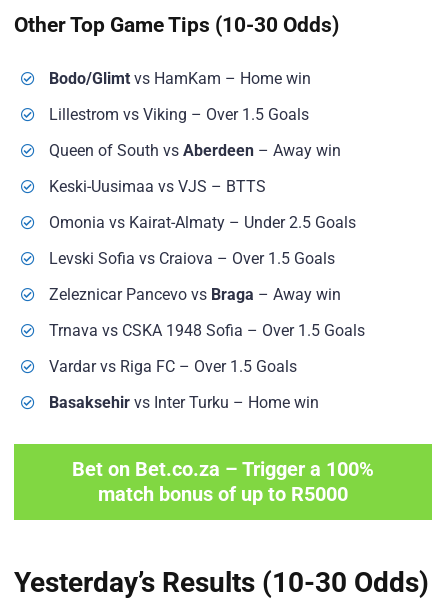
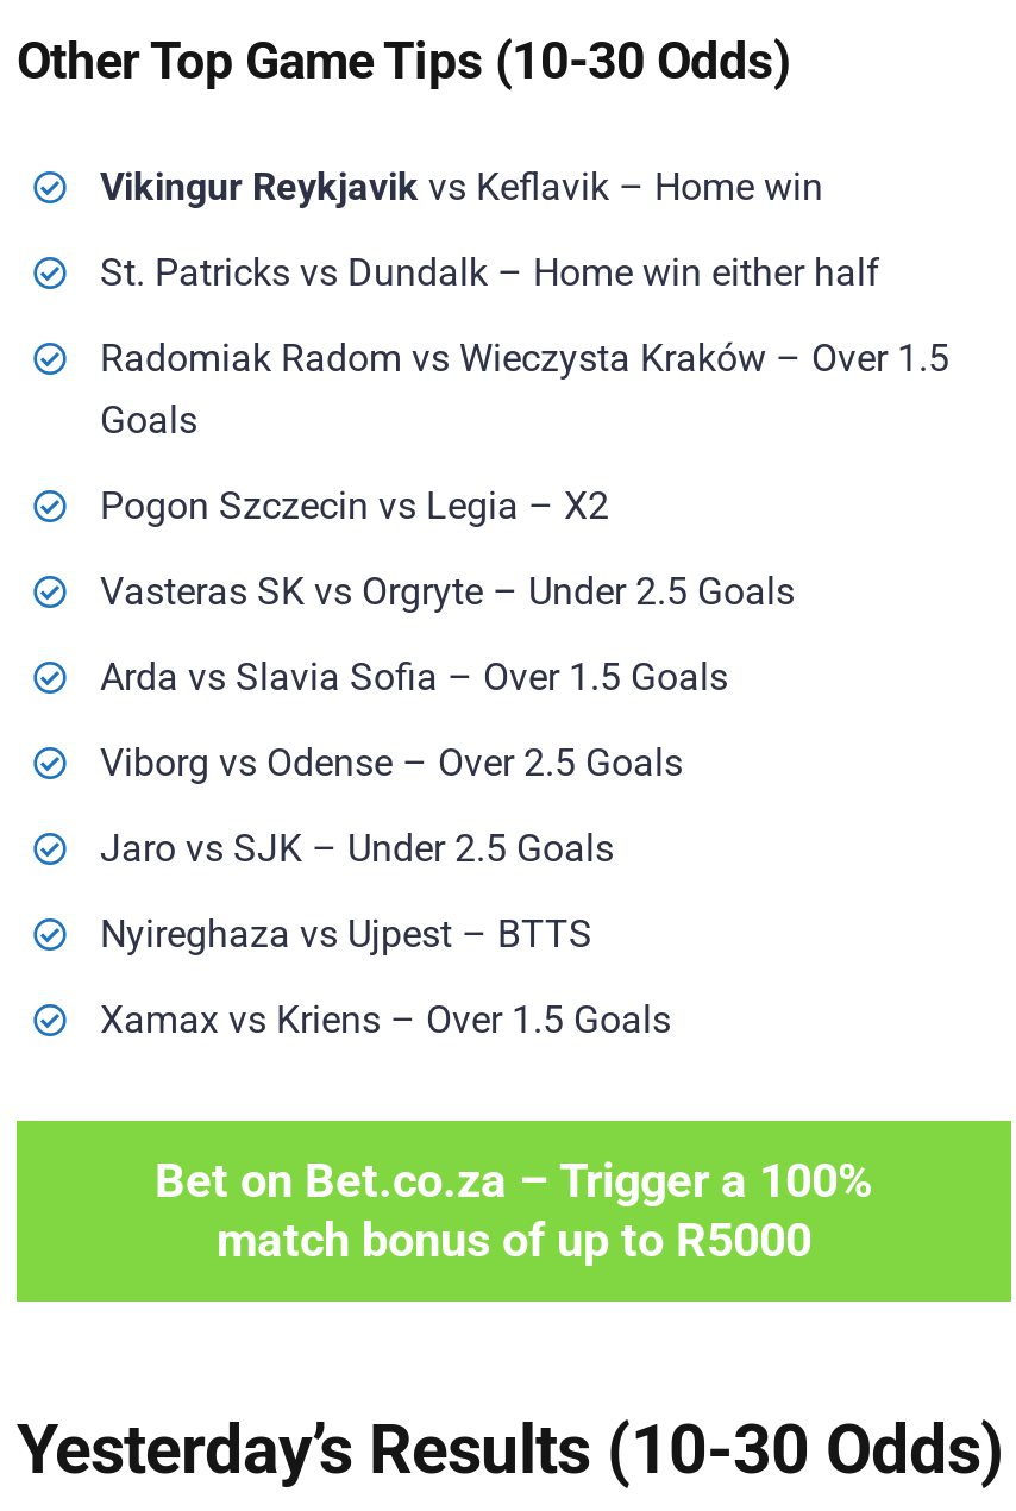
- Bodo/Glimt vs HamKam – Home win
+ Vikingur Reykjavik vs Keflavik – Home win

- Lillestrom vs Viking – Over 1.5 Goals
+ St. Patricks vs Dundalk – Home win either half

- Queen of South vs Aberdeen – Away win
+ Radomiak Radom vs Wieczysta Kraków – Over 1.5
+ Goals

- Keski-Uusimaa vs VJS – BTTS
+ Pogon Szczecin vs Legia – X2

- Omonia vs Kairat-Almaty – Under 2.5 Goals
+ Vasteras SK vs Orgryte – Under 2.5 Goals

- Levski Sofia vs Craiova – Over 1.5 Goals
+ Arda vs Slavia Sofia – Over 1.5 Goals

- Zeleznicar Pancevo vs Braga – Away win
+ Viborg vs Odense – Over 2.5 Goals

- Trnava vs CSKA 1948 Sofia – Over 1.5 Goals
+ Jaro vs SJK – Under 2.5 Goals

- Vardar vs Riga FC – Over 1.5 Goals
+ Nyireghaza vs Ujpest – BTTS

- Basaksehir vs Inter Turku – Home win
+ Xamax vs Kriens – Over 1.5 Goals
